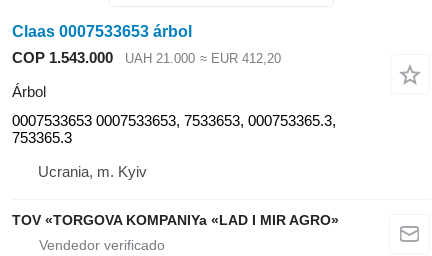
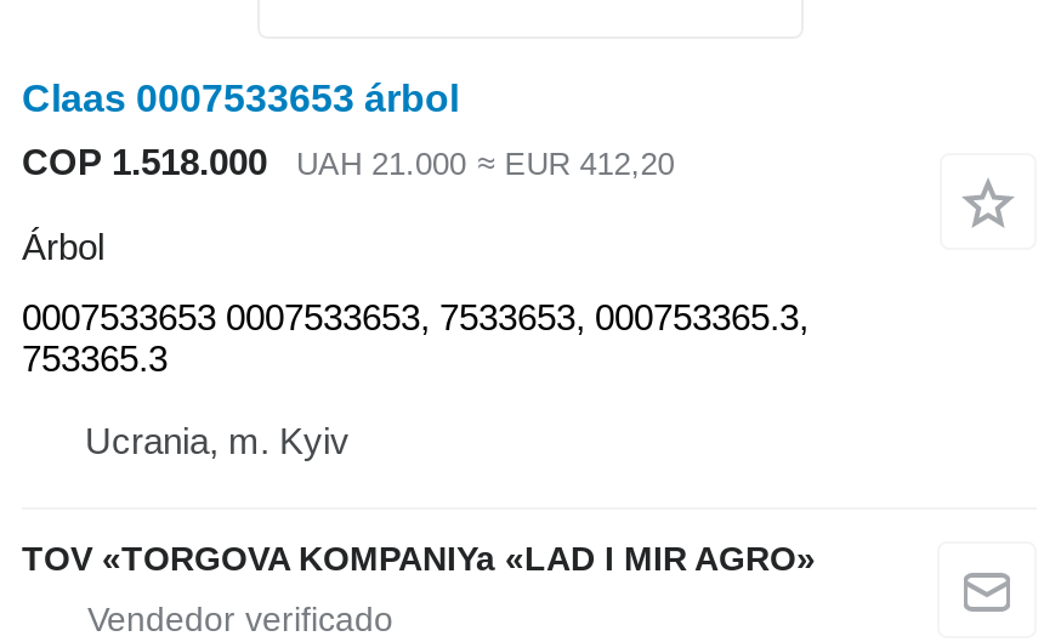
- COP 1.543.000
+ COP 1.518.000
